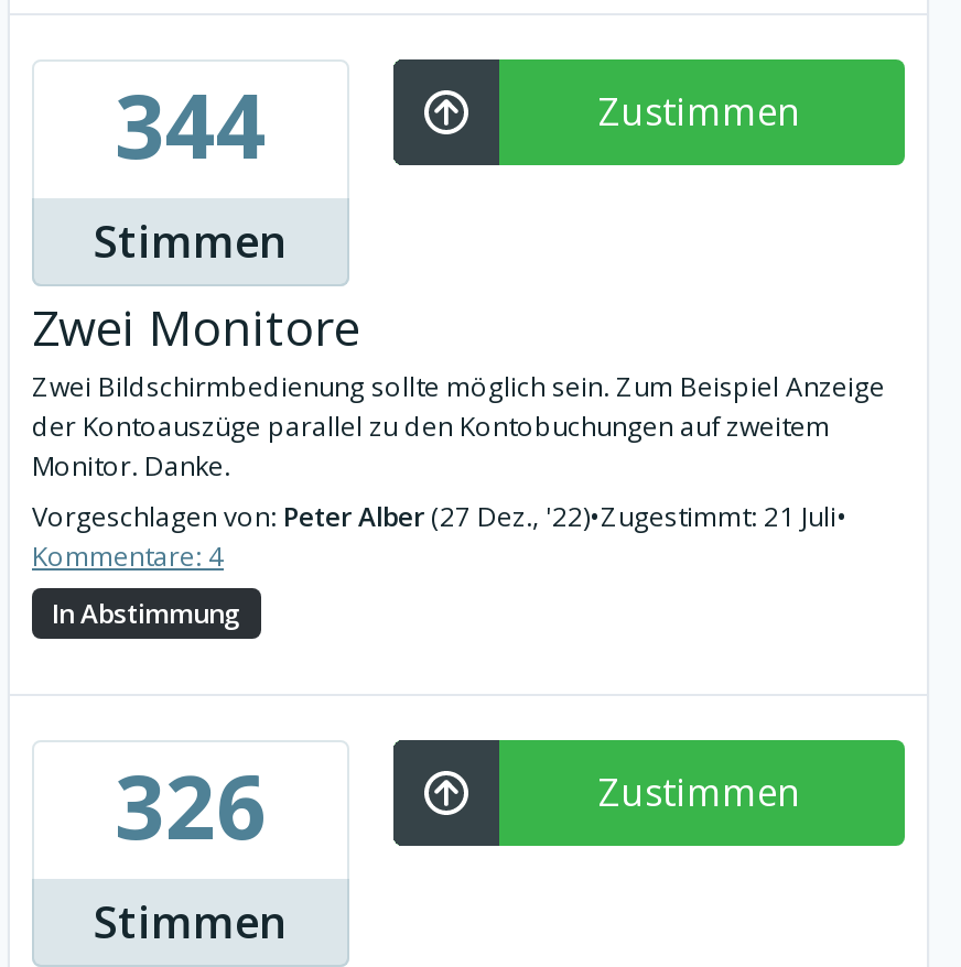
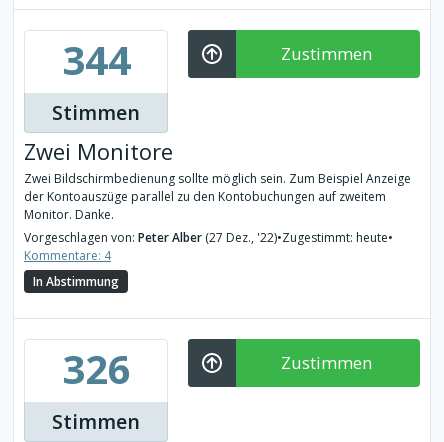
- Vorgeschlagen von: Peter Alber (27 Dez., '22)•Zugestimmt: 21 Juli•
+ Vorgeschlagen von: Peter Alber (27 Dez., '22)•Zugestimmt: heute•
